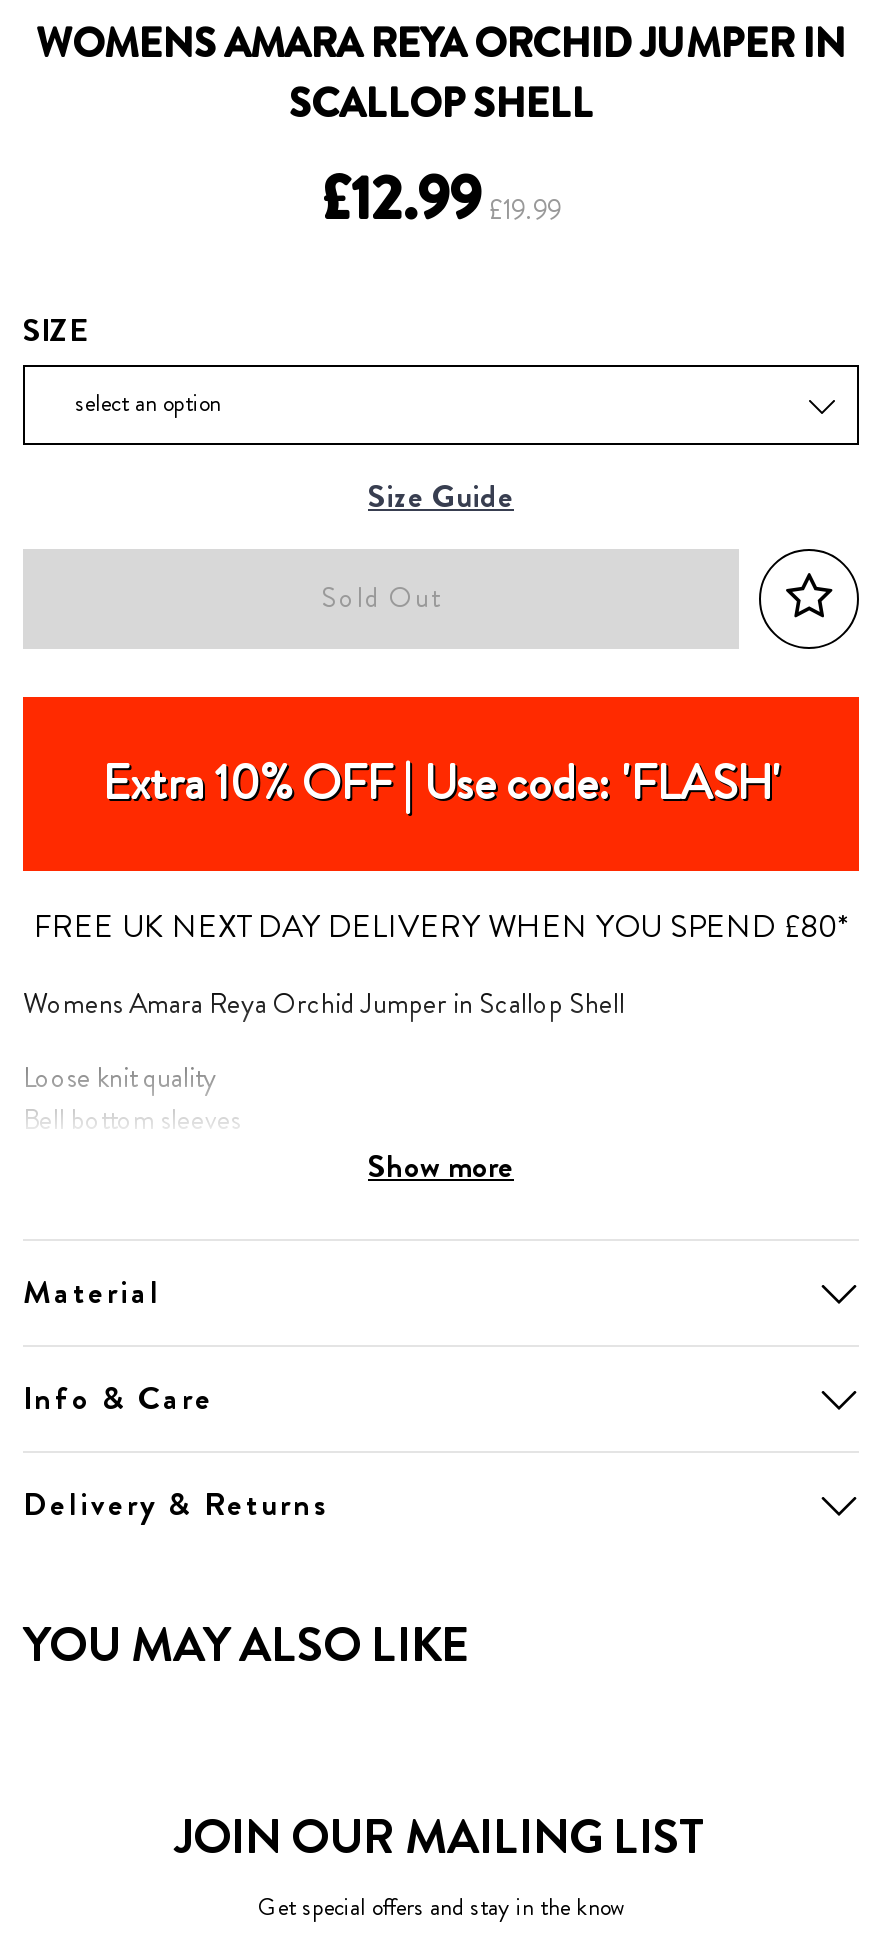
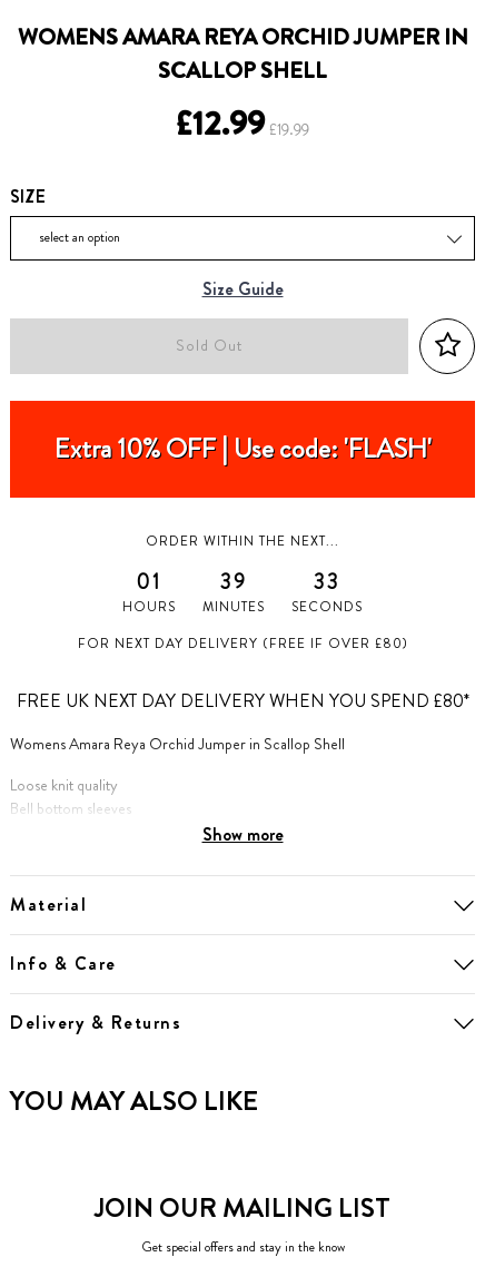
+ 33
+ SECONDS
+ FOR NEXT DAY DELIVERY (FREE IF OVER £80)

+ ORDER WITHIN THE NEXT...
+ 01
+ HOURS

+ 39
+ MINUTES
